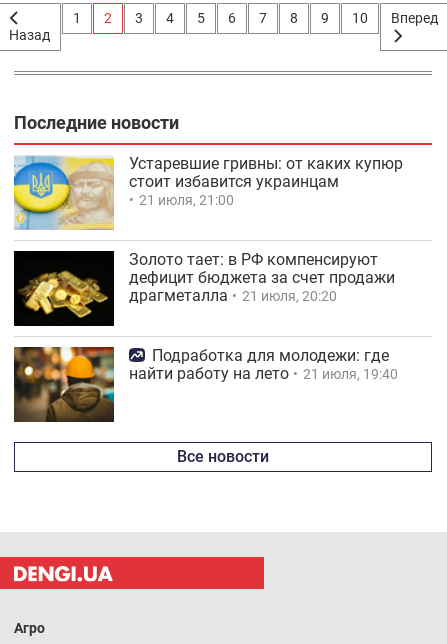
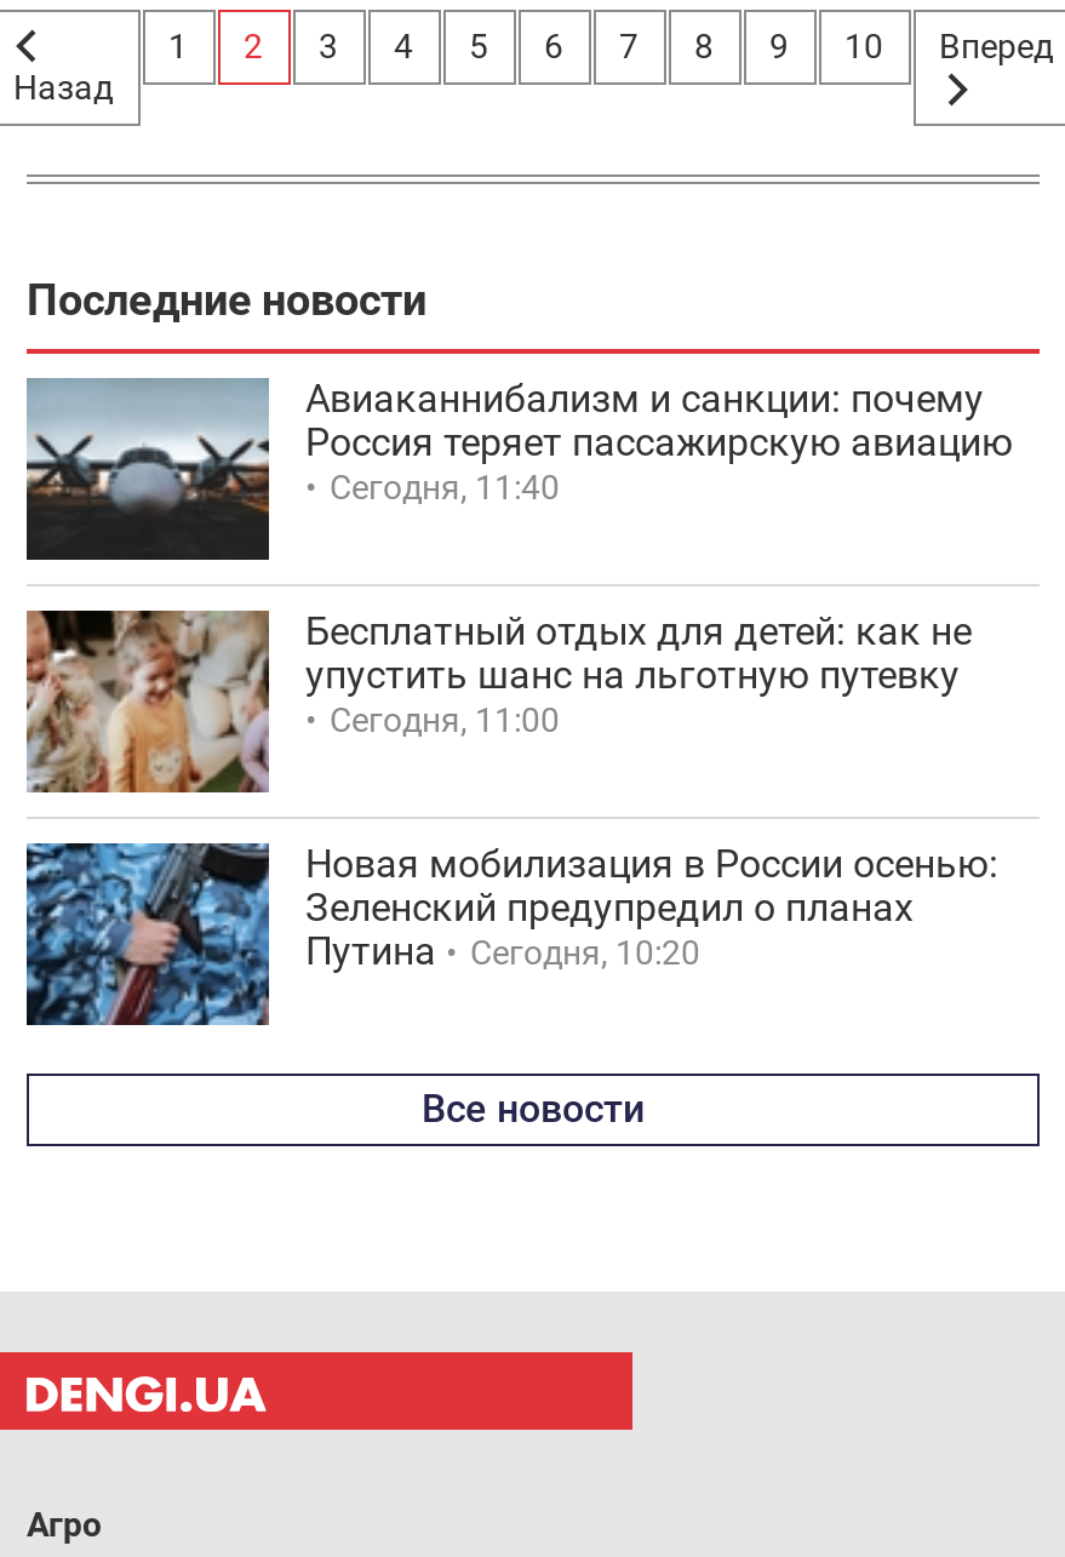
- [image]
- Устаревшие гривны: от каких купюр
- стоит избавится украинцам
- 21 июля, 21:00
+ [image]
+ Авиаканнибализм и санкции: почему
+ Россия теряет пассажирскую авиацию
+ Сегодня, 11:40

- [image]
- Золото тает: в РФ компенсируют
- дефицит бюджета за счет продажи
- драгметалла
- 21 июля, 20:20
+ [image]
+ Бесплатный отдых для детей: как не
+ упустить шанс на льготную путевку
+ Сегодня, 11:00

- [image]
- Подработка для молодежи: где
- найти работу на лето
- 21 июля, 19:40
+ [image]
+ Новая мобилизация в России осенью:
+ Зеленский предупредил о планах
+ Путина
+ Сегодня, 10:20
